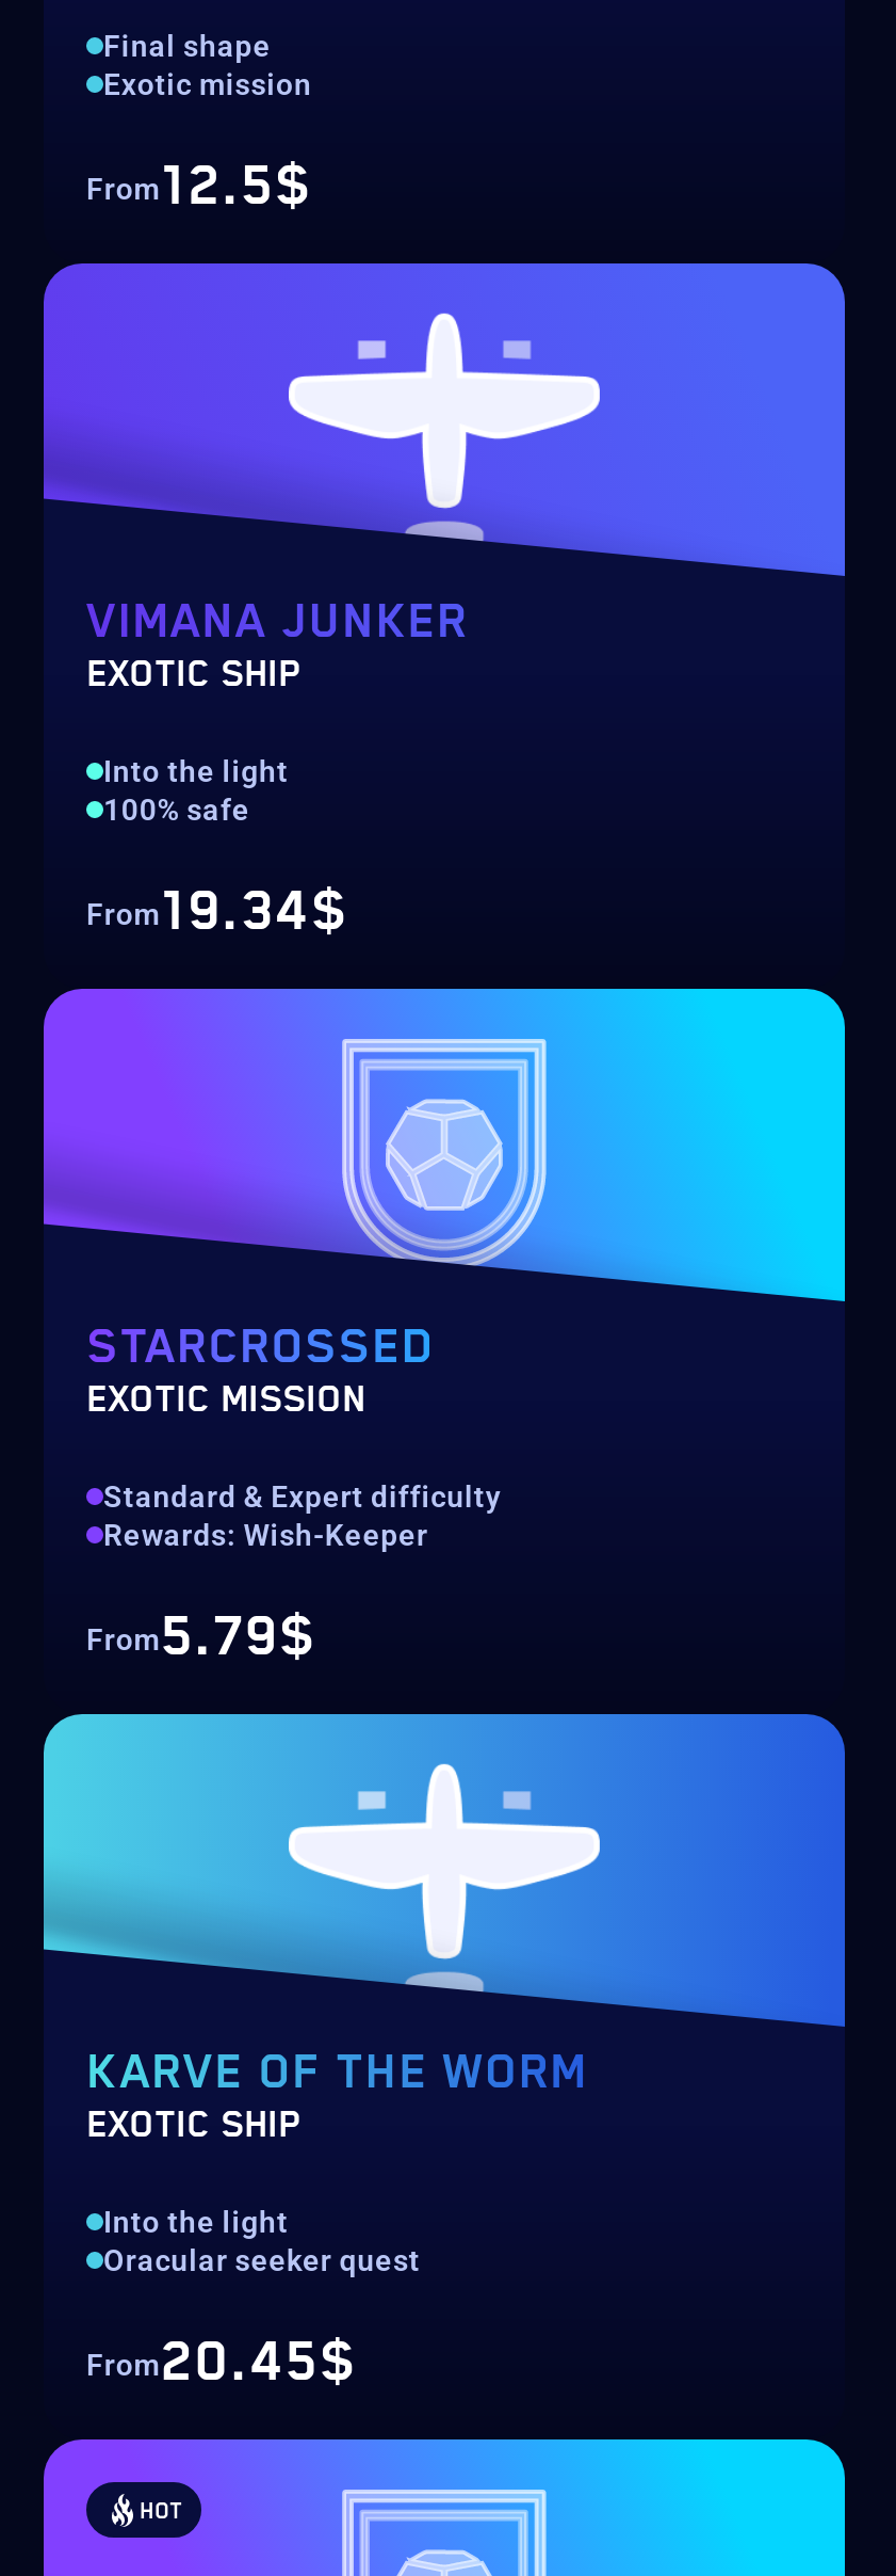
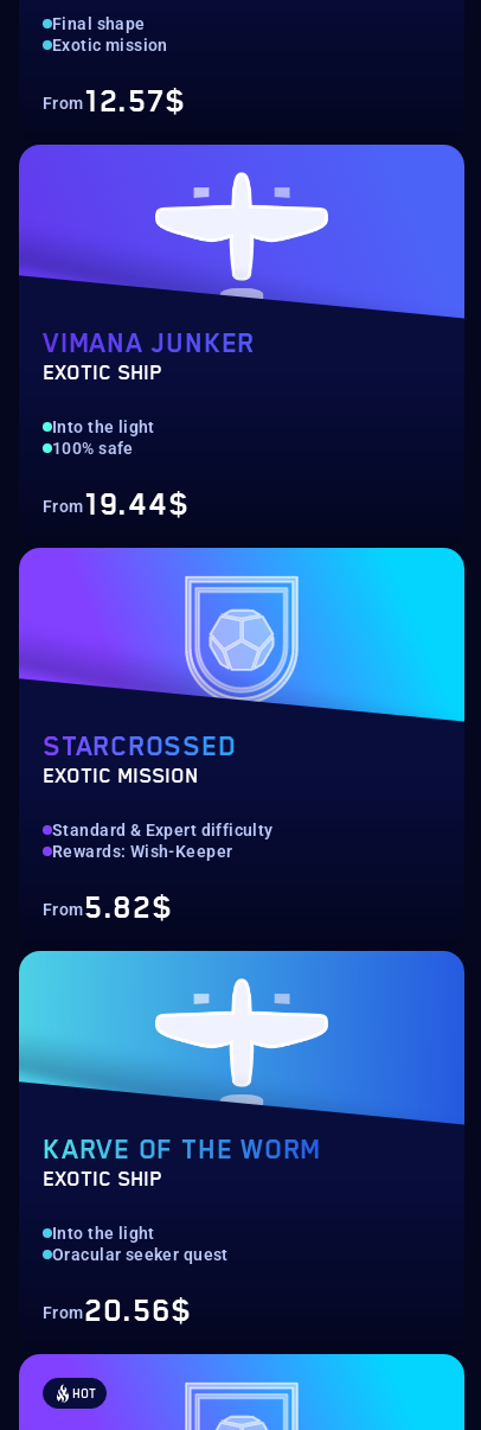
- From12.5$
+ From12.57$

- From19.34$
+ From19.44$

- From5.79$
+ From5.82$

- From20.45$
+ From20.56$
